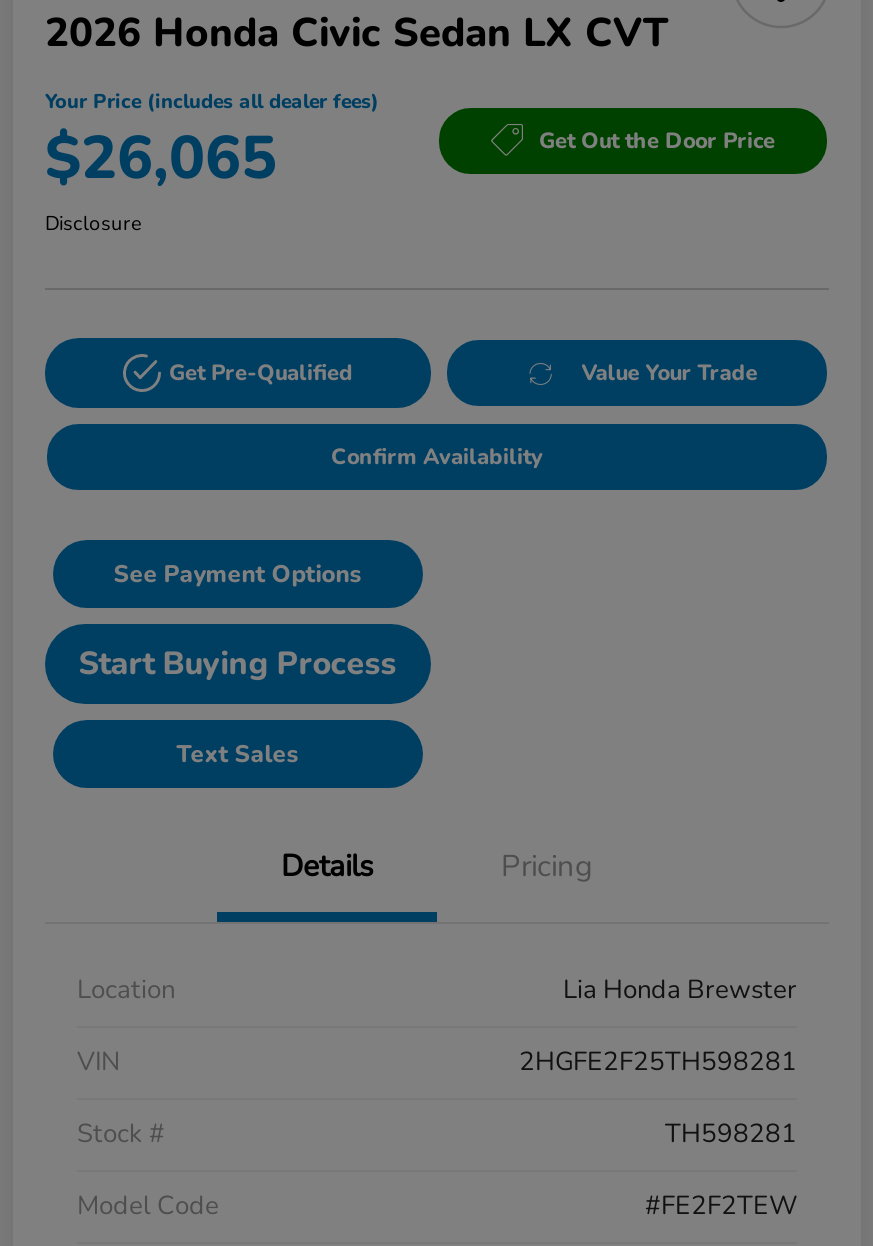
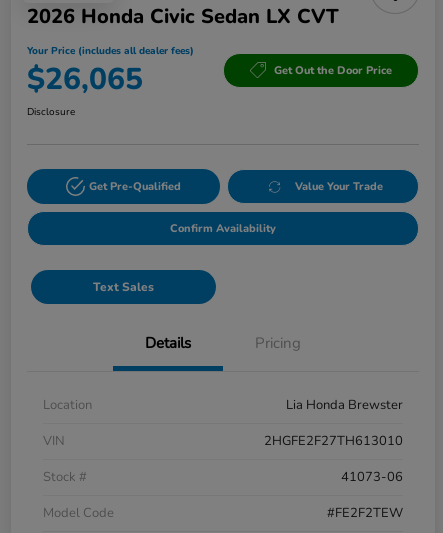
- See Payment Options
- Start Buying Process

- 2HGFE2F25TH598281
+ 2HGFE2F27TH613010

- TH598281
+ 41073-06
